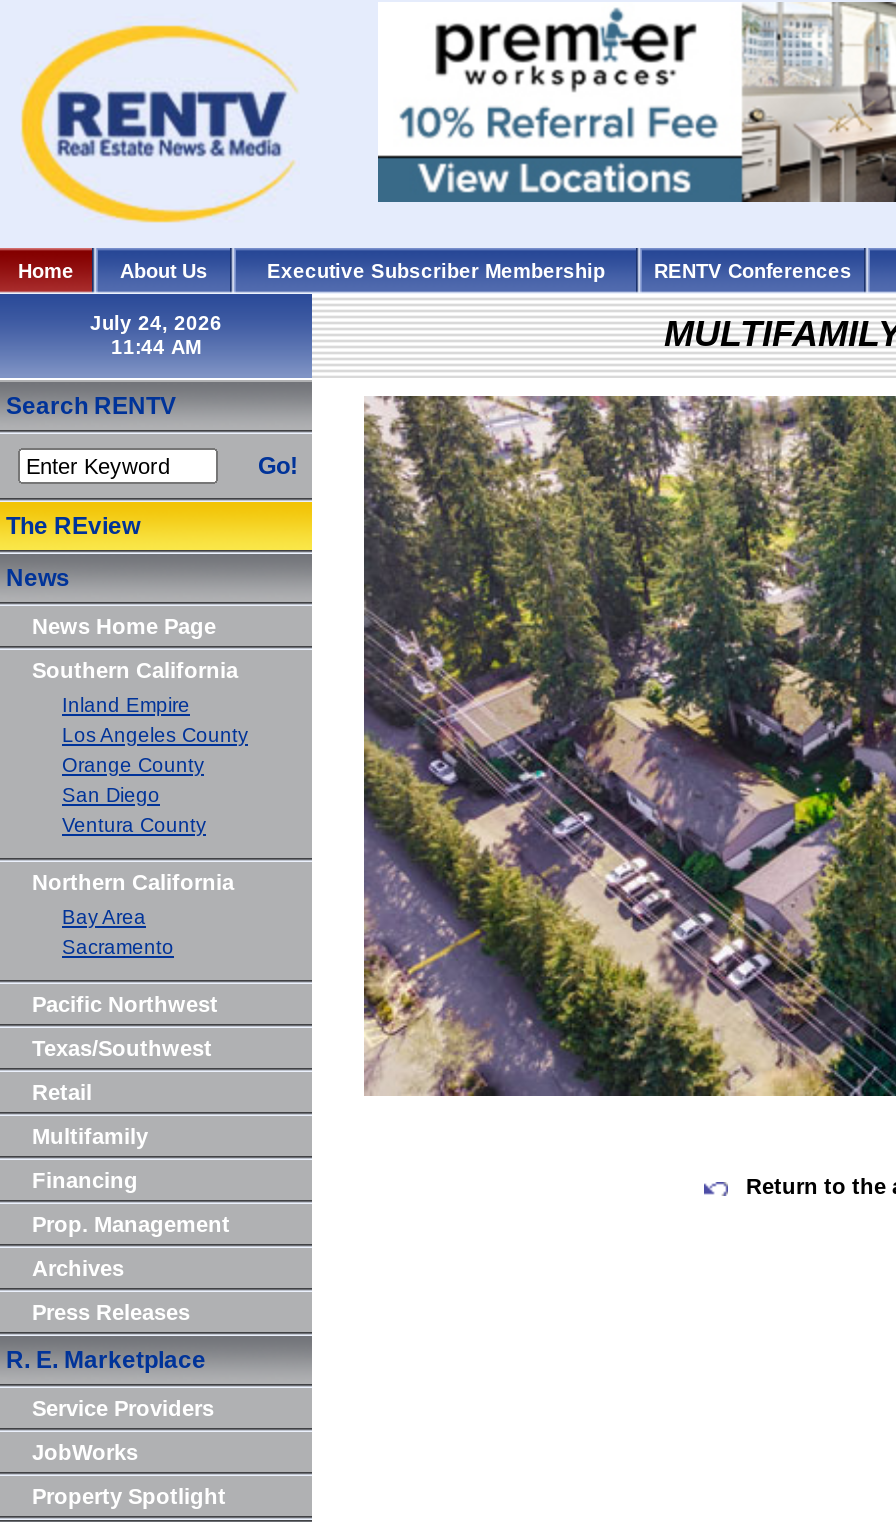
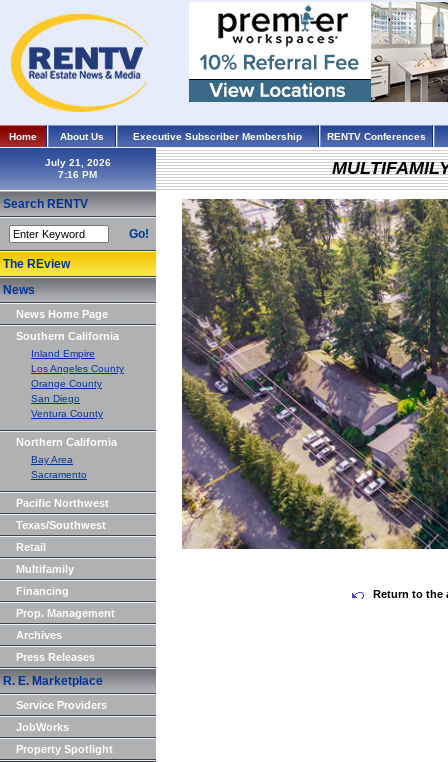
- July 24, 2026
+ July 21, 2026
